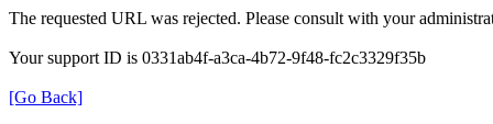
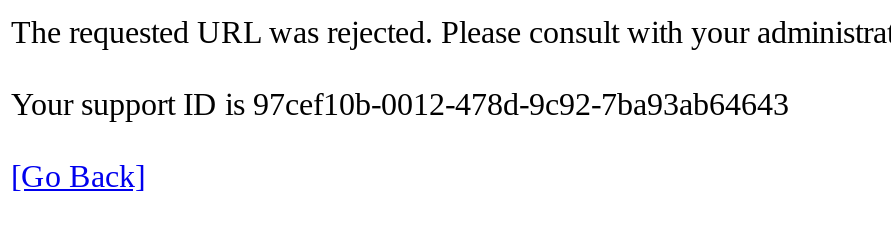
- Your support ID is 0331ab4f-a3ca-4b72-9f48-fc2c3329f35b
+ Your support ID is 97cef10b-0012-478d-9c92-7ba93ab64643
